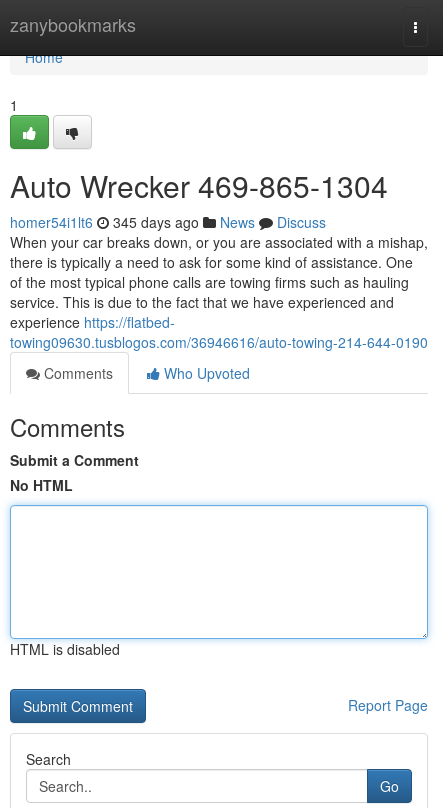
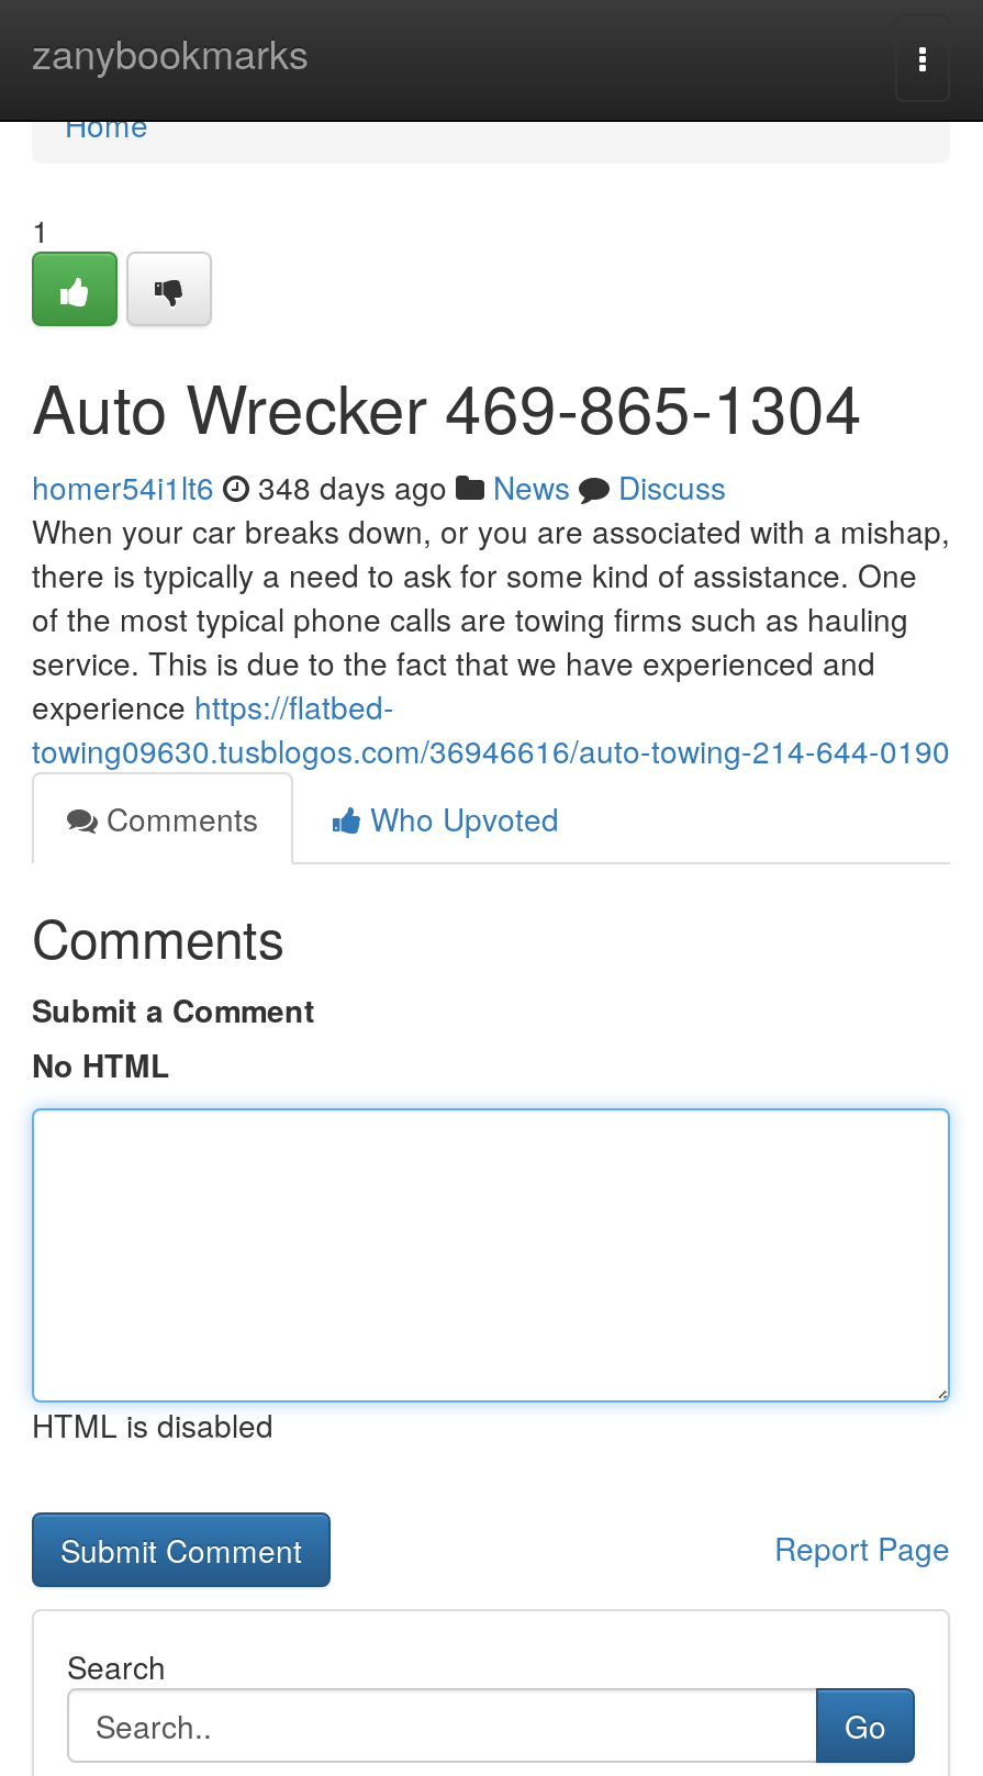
- homer54i1lt6 345 days ago News Discuss
+ homer54i1lt6 348 days ago News Discuss
